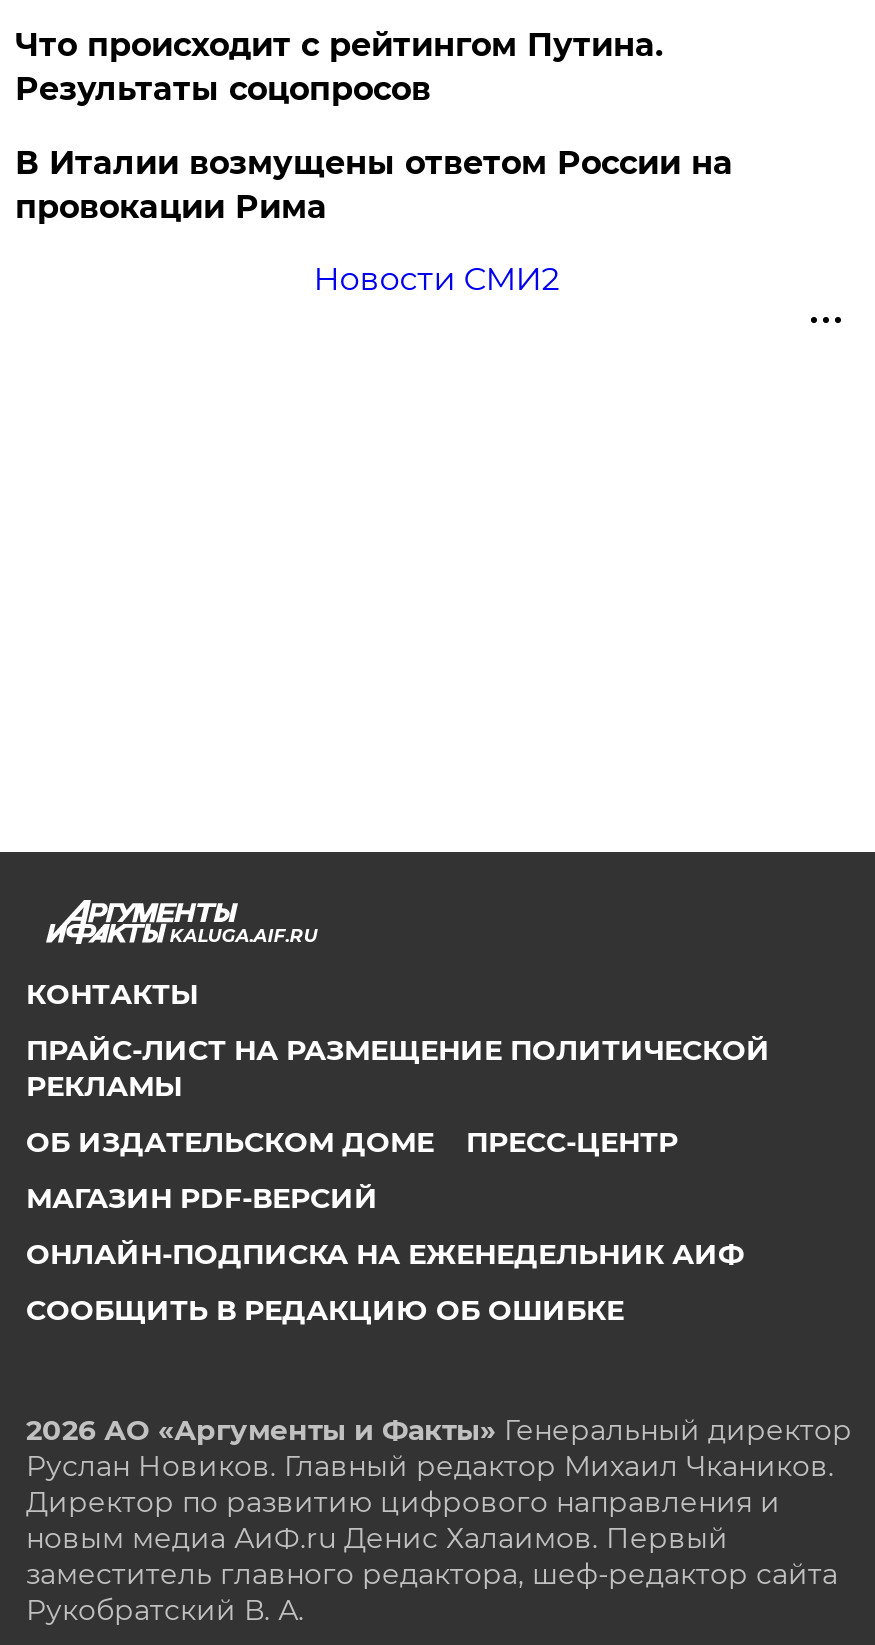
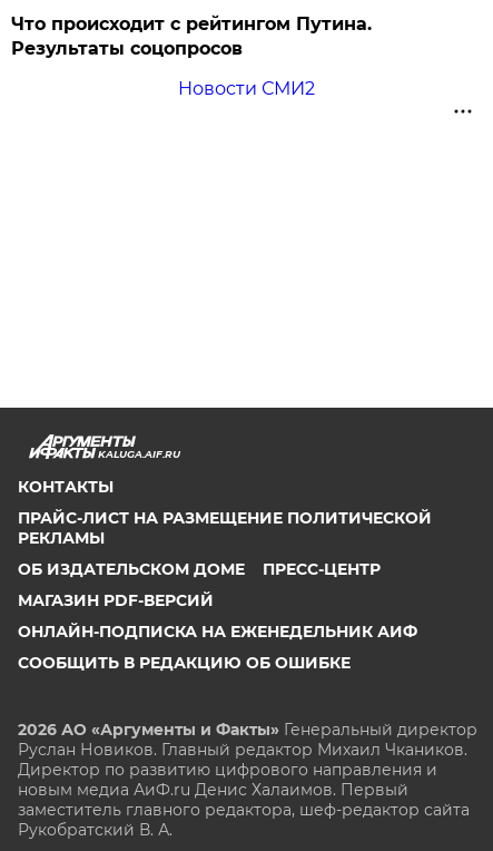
- В Италии возмущены ответом России на
- провокации Рима
